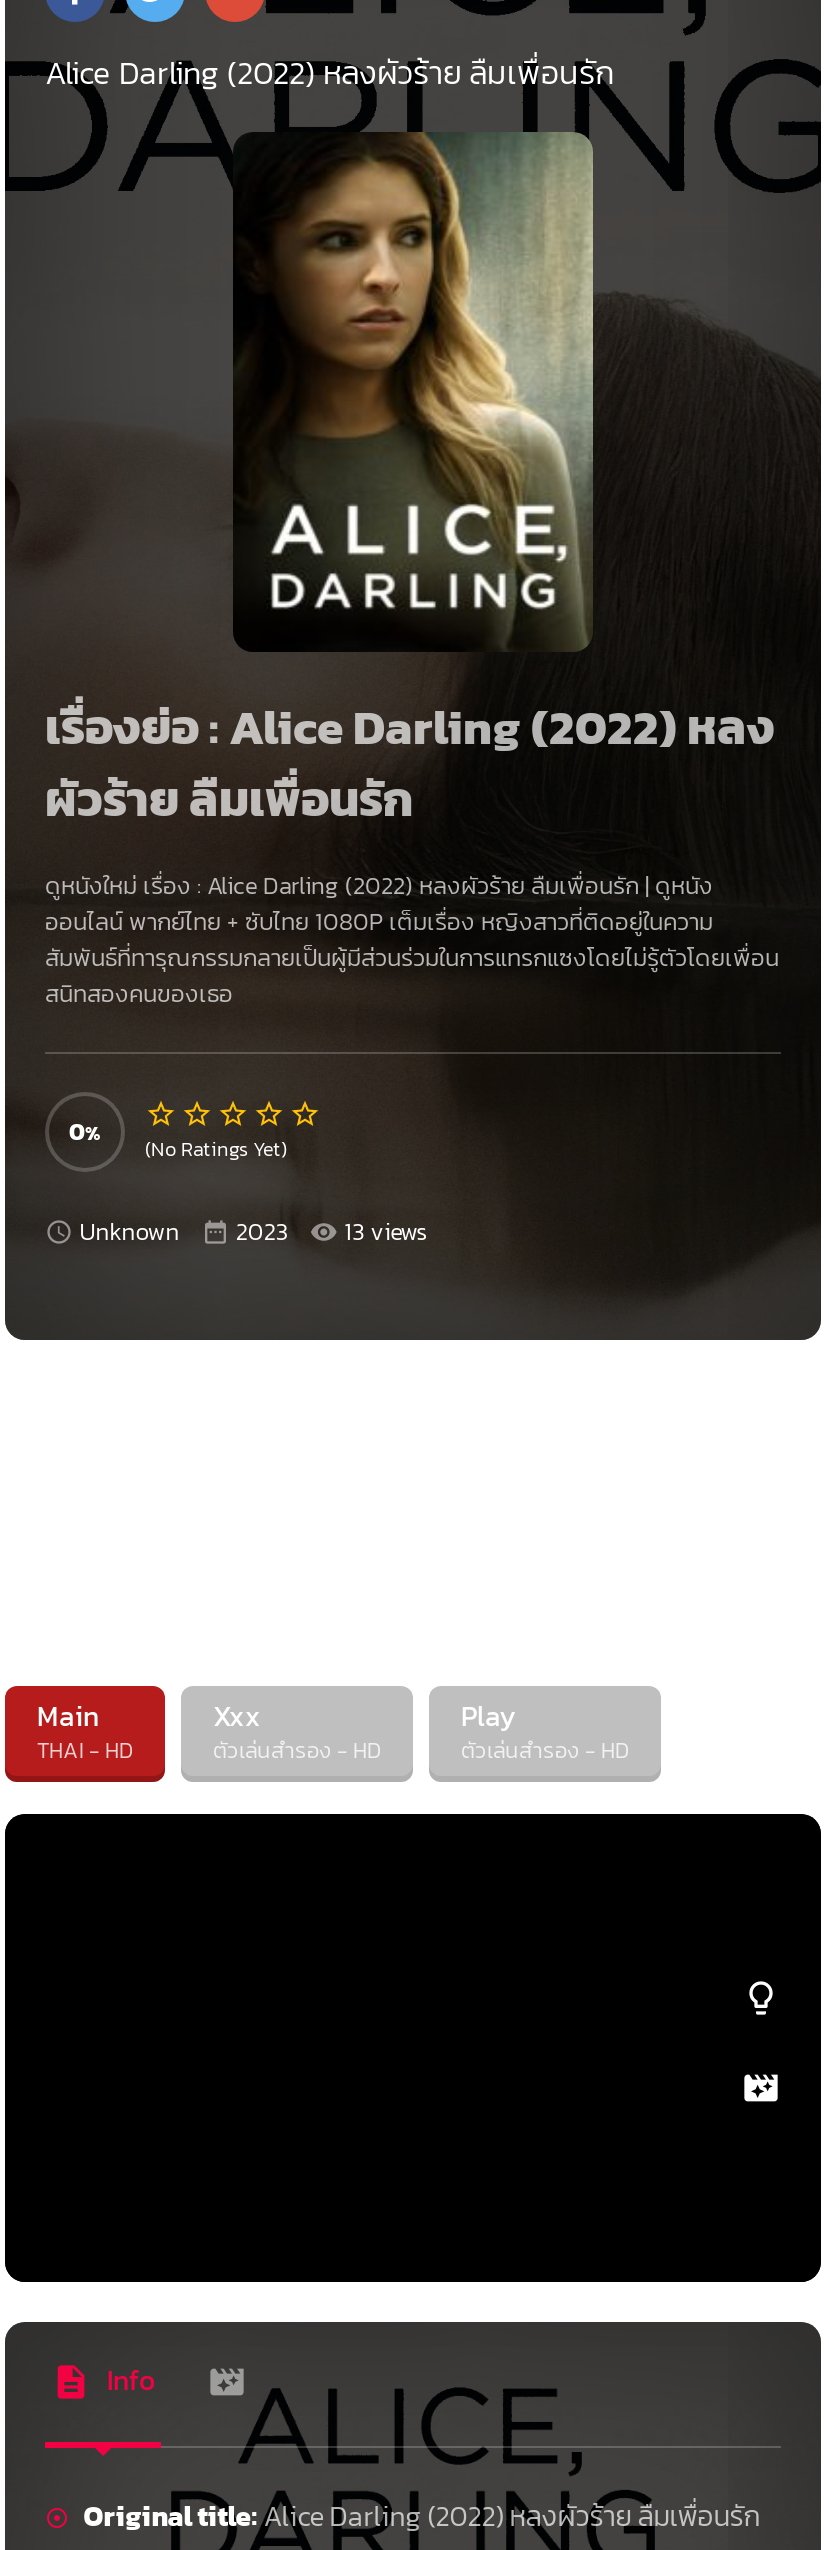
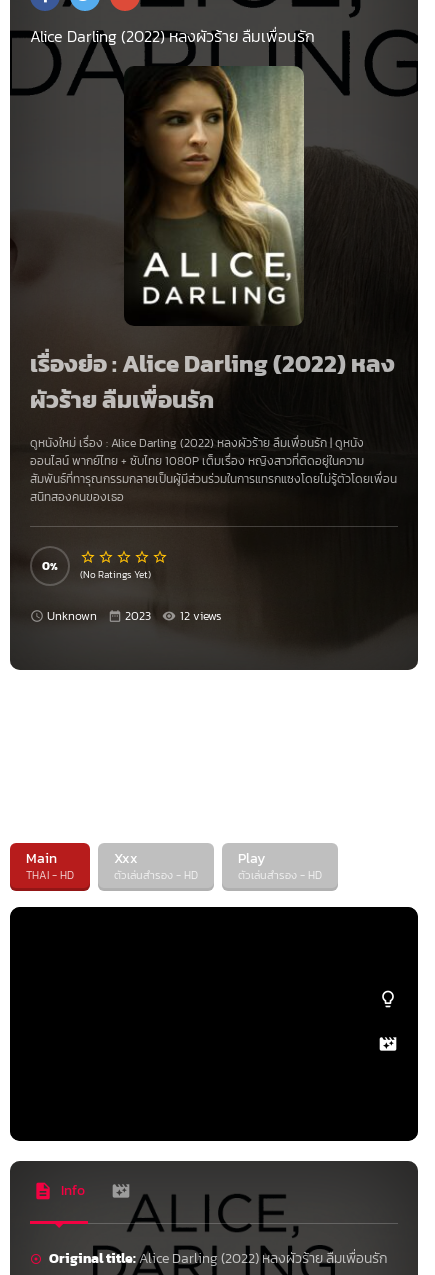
- Unknown 2023 13 views
+ Unknown 2023 12 views
